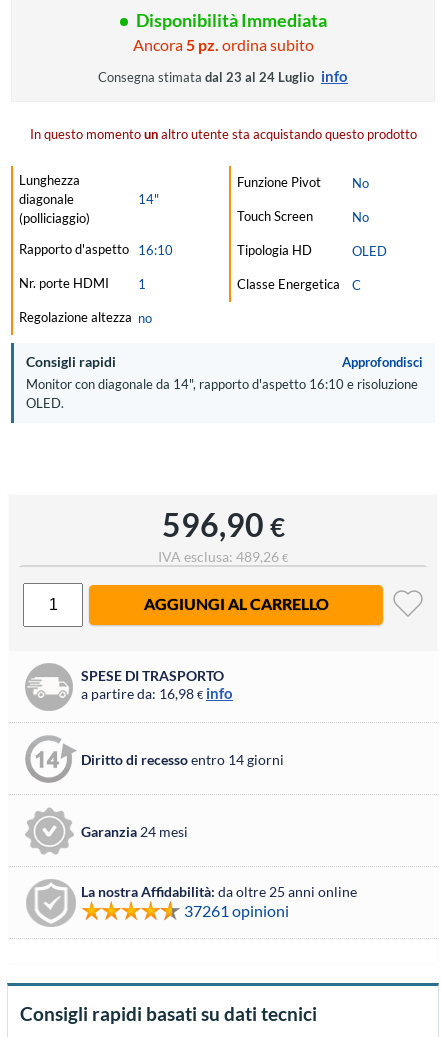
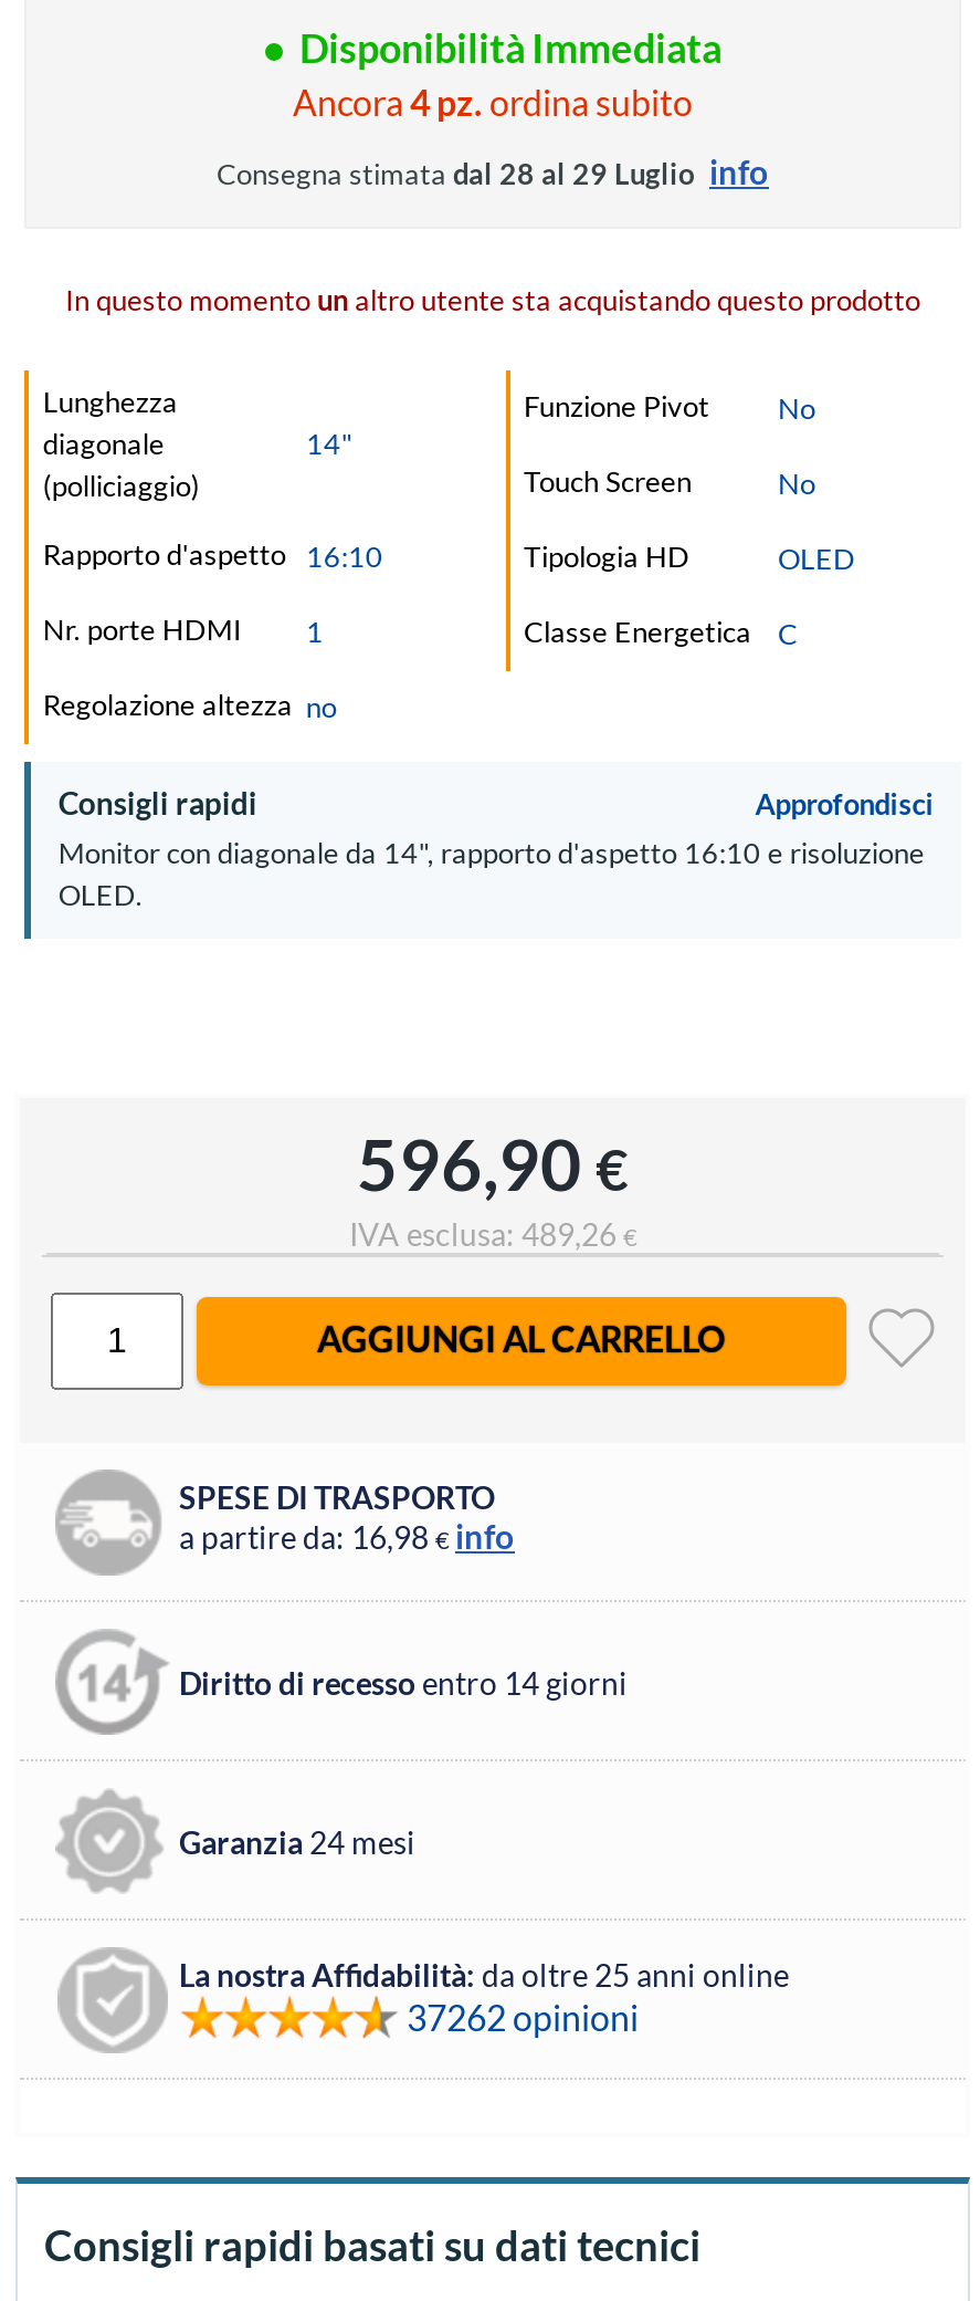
- Ancora 5 pz. ordina subito
+ Ancora 4 pz. ordina subito

- Consegna stimata dal 23 al 24 Luglio info
+ Consegna stimata dal 28 al 29 Luglio info

- 37261 opinioni
+ 37262 opinioni
